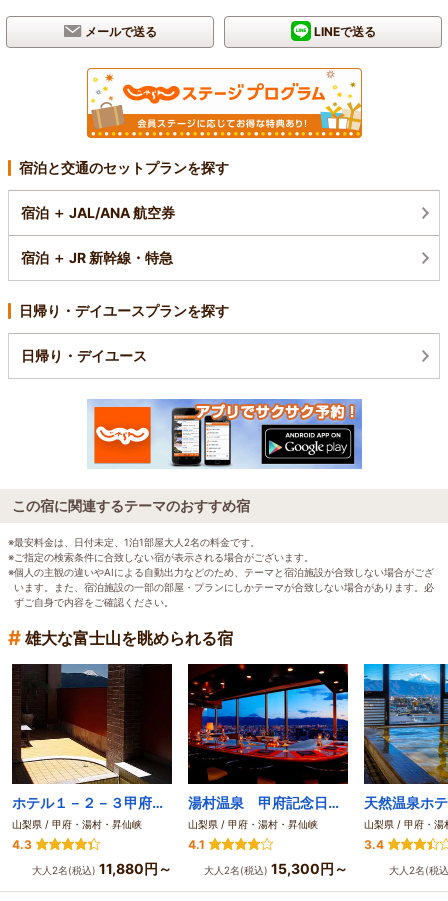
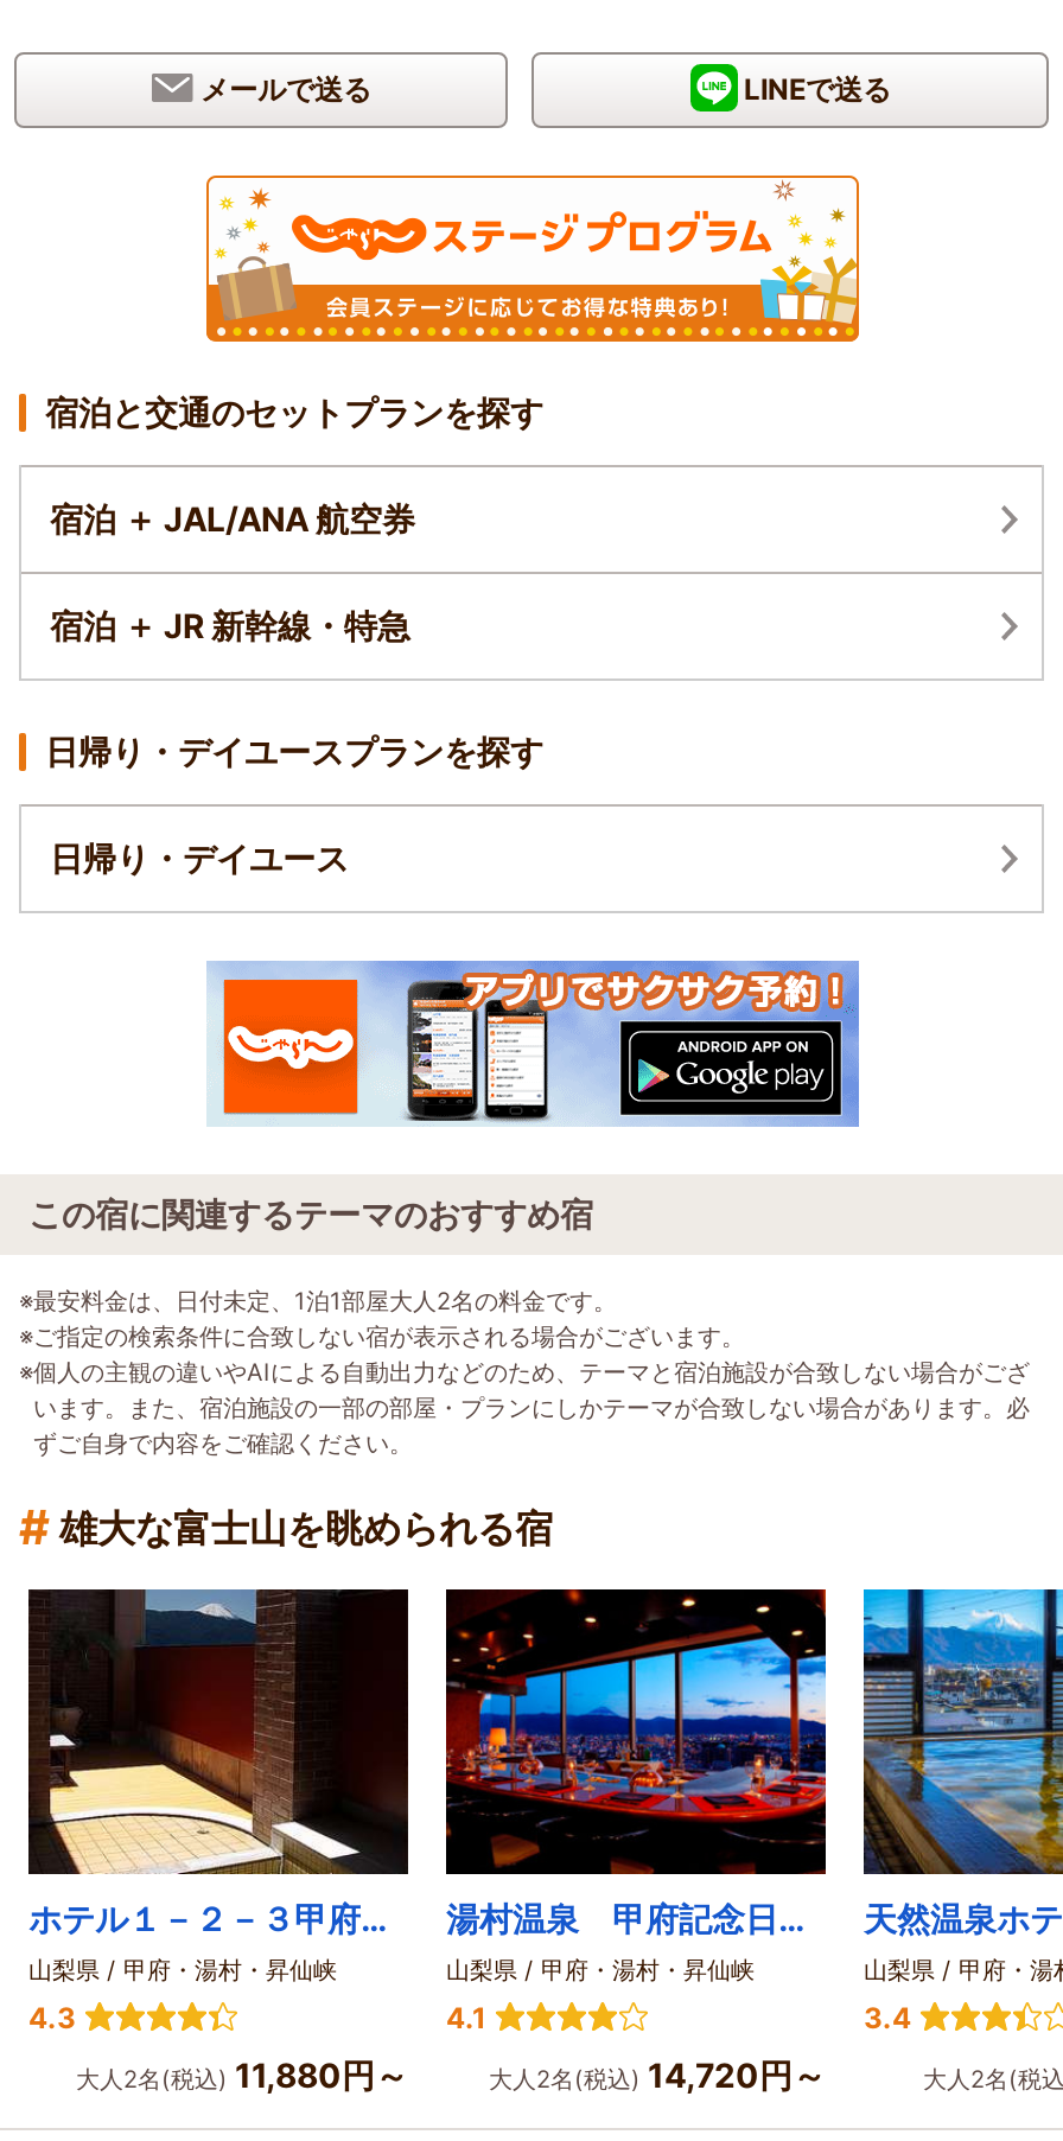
- 大人2名(税込) 15,300円～
+ 大人2名(税込) 14,720円～
